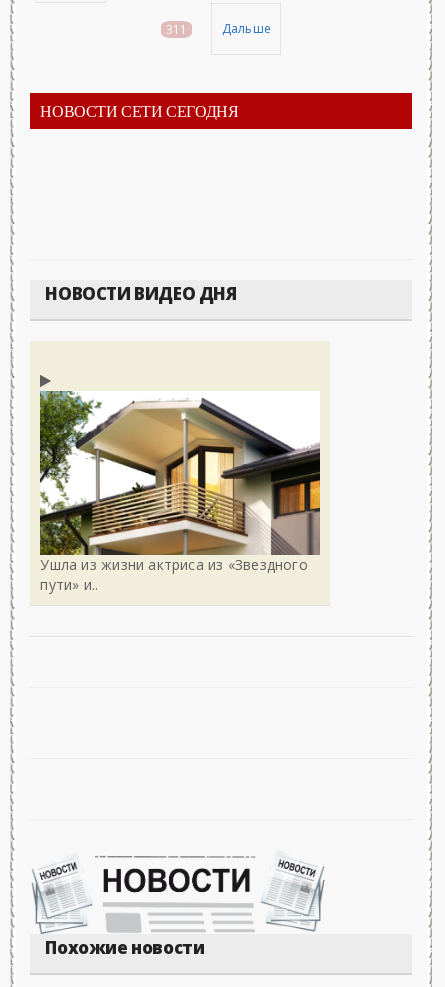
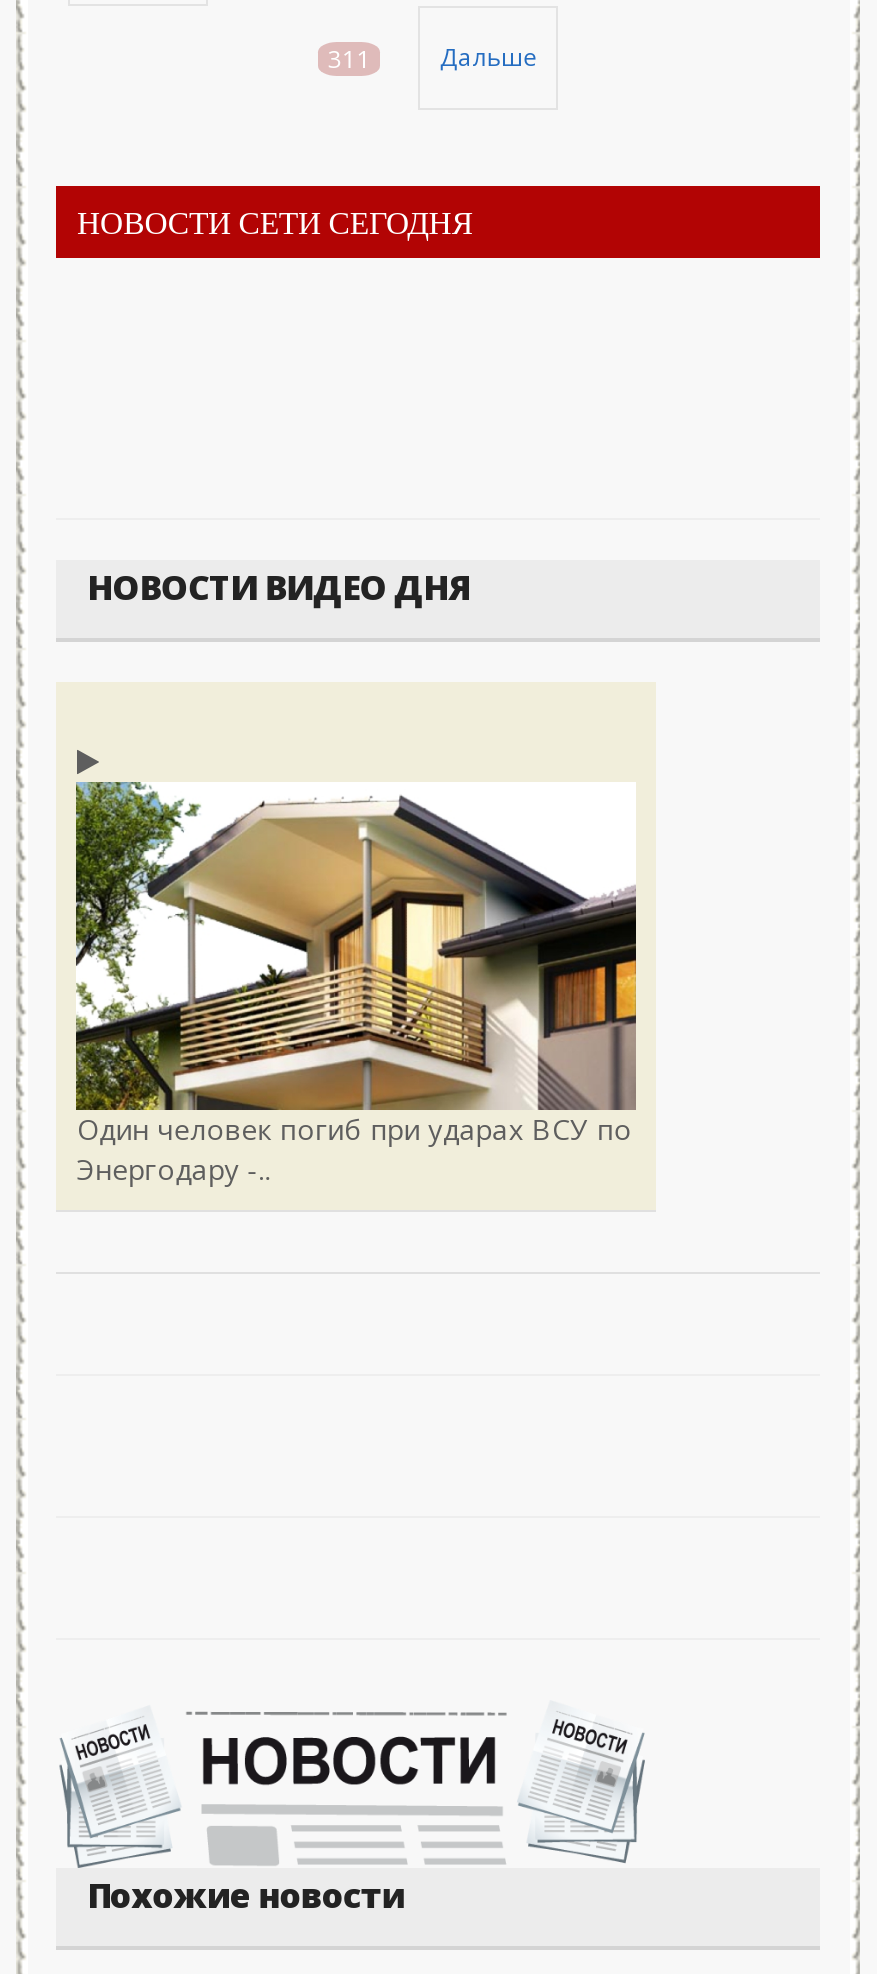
- Ушла из жизни актриса из «Звездного
- пути» и..
+ Один человек погиб при ударах ВСУ по
+ Энергодару -..
